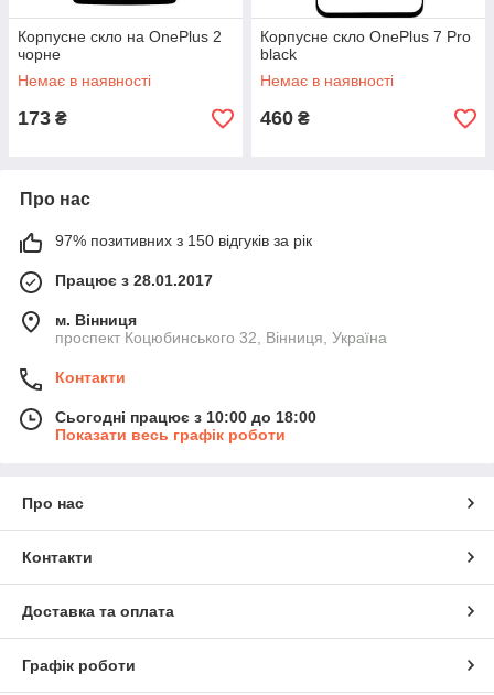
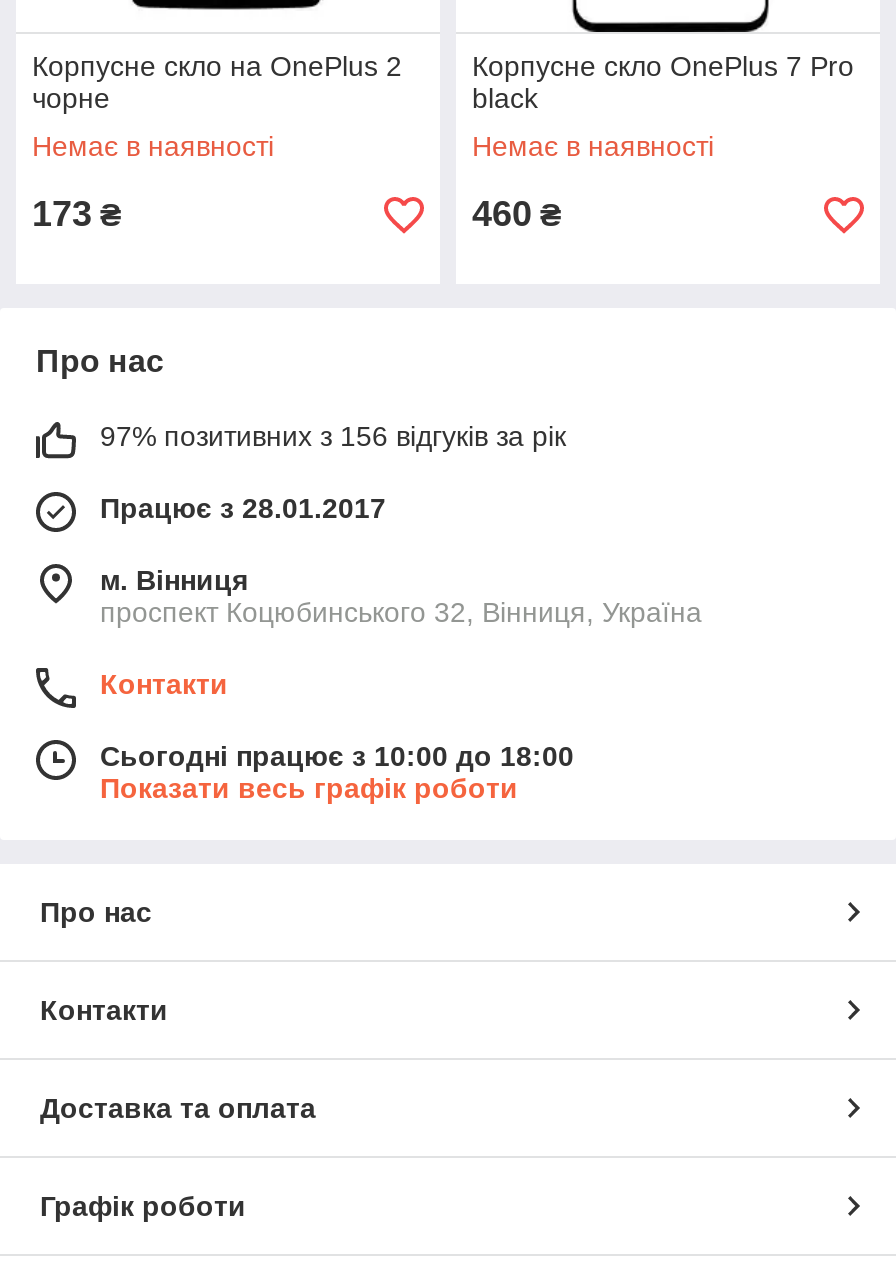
- 97% позитивних з 150 відгуків за рік
+ 97% позитивних з 156 відгуків за рік
